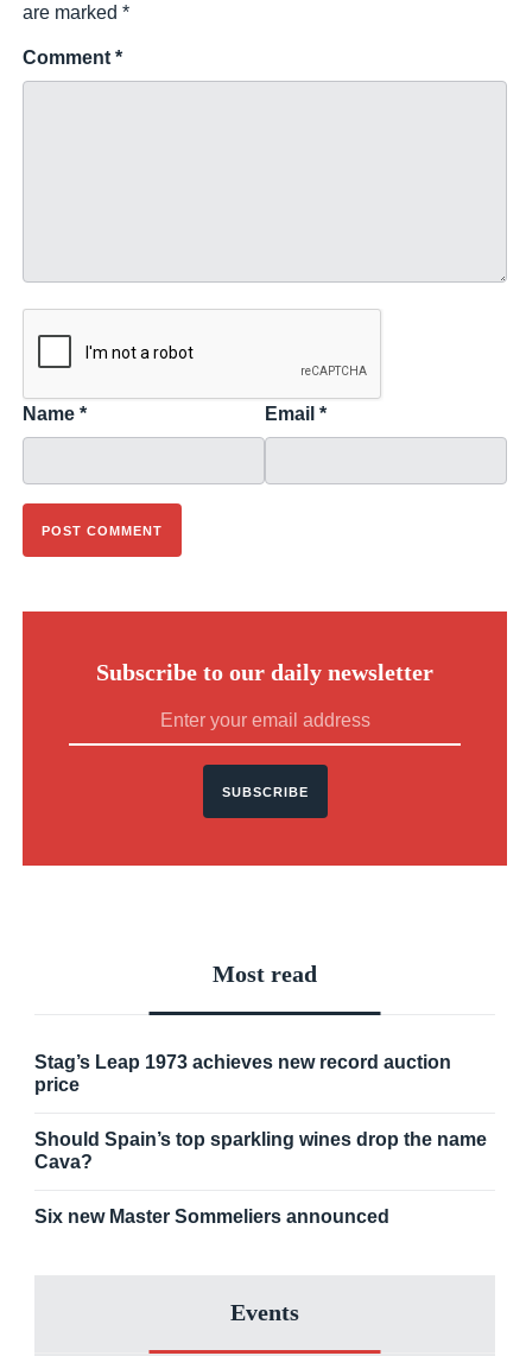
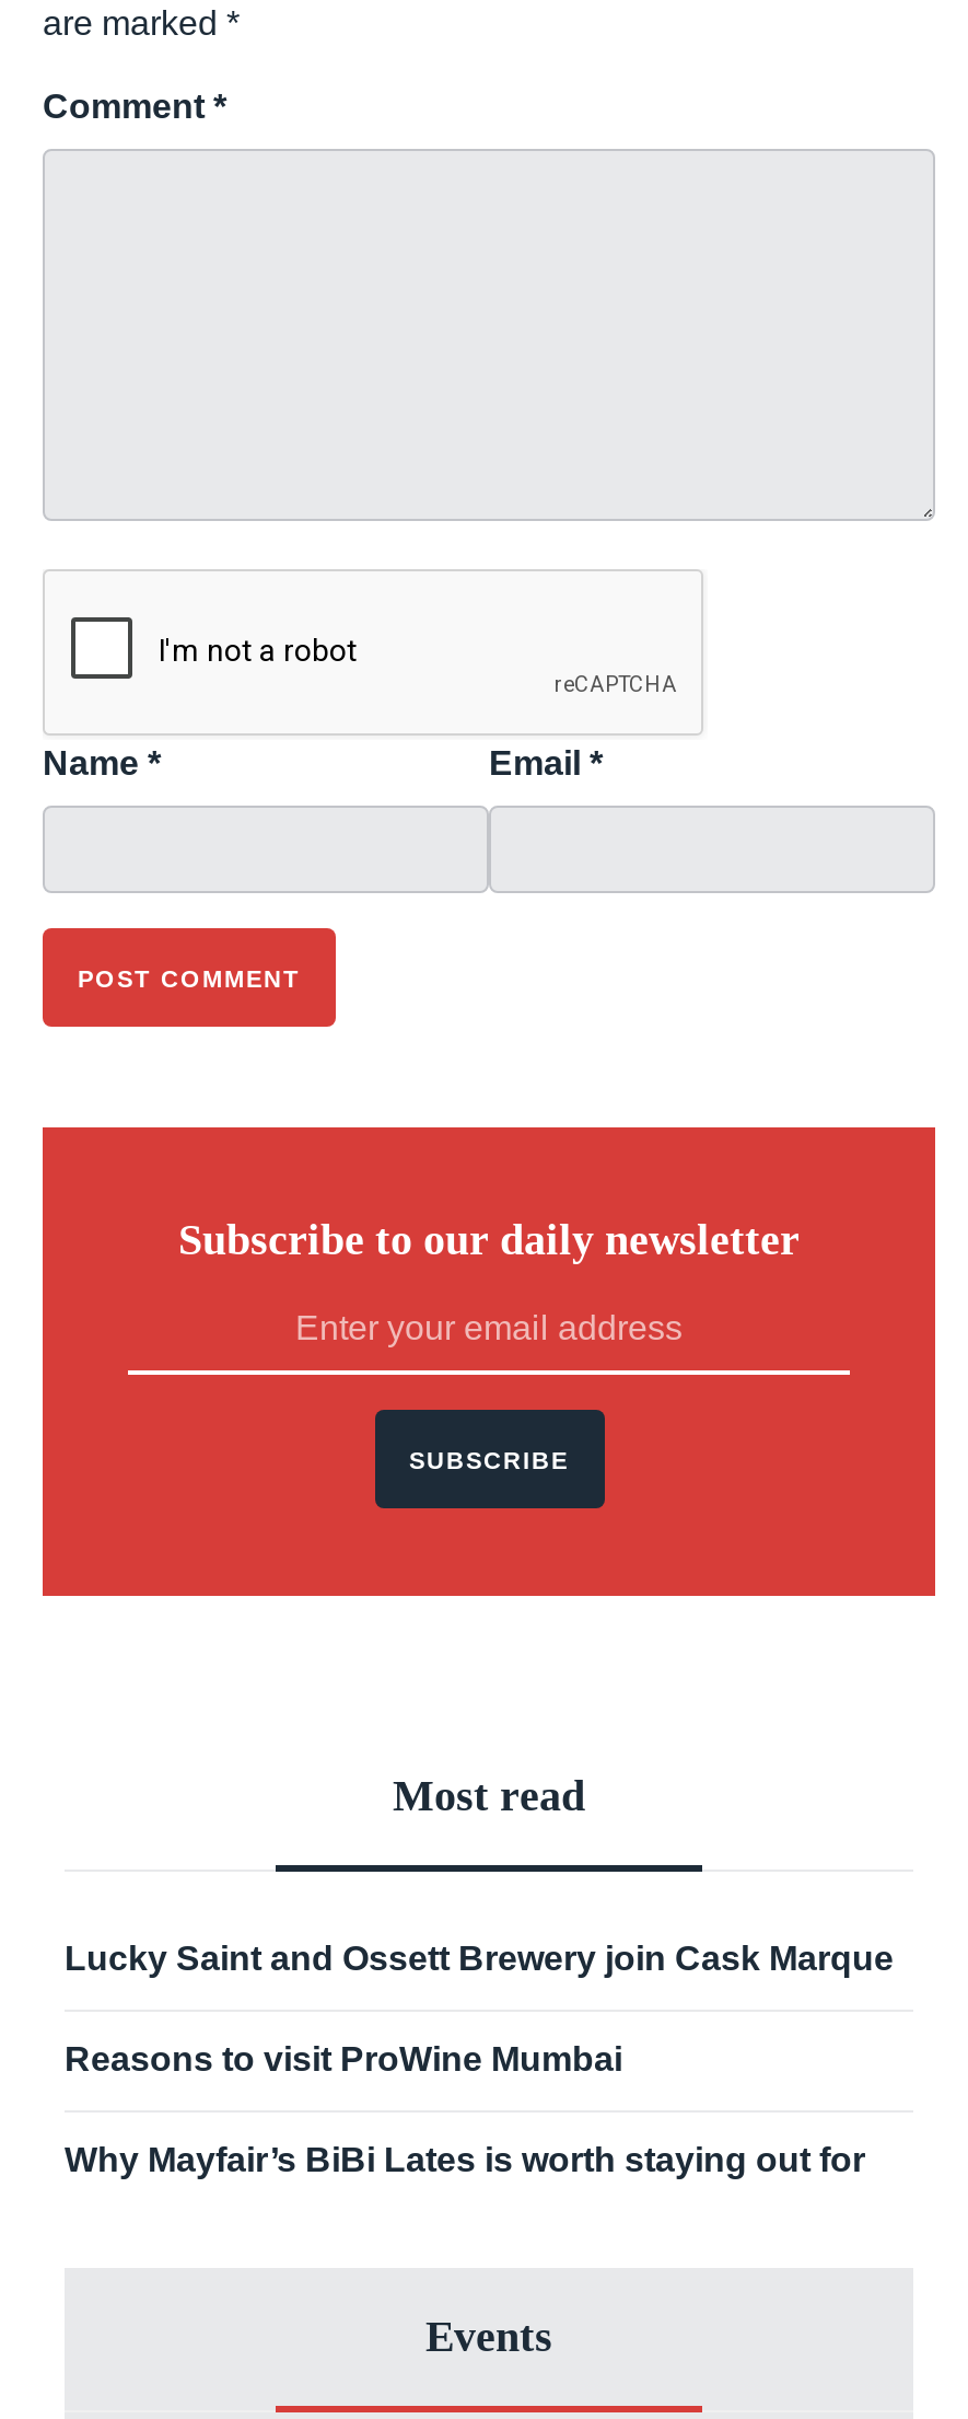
- Stag’s Leap 1973 achieves new record auction
- price
+ Lucky Saint and Ossett Brewery join Cask Marque

- Should Spain’s top sparkling wines drop the name
- Cava?
+ Reasons to visit ProWine Mumbai

- Six new Master Sommeliers announced
+ Why Mayfair’s BiBi Lates is worth staying out for
